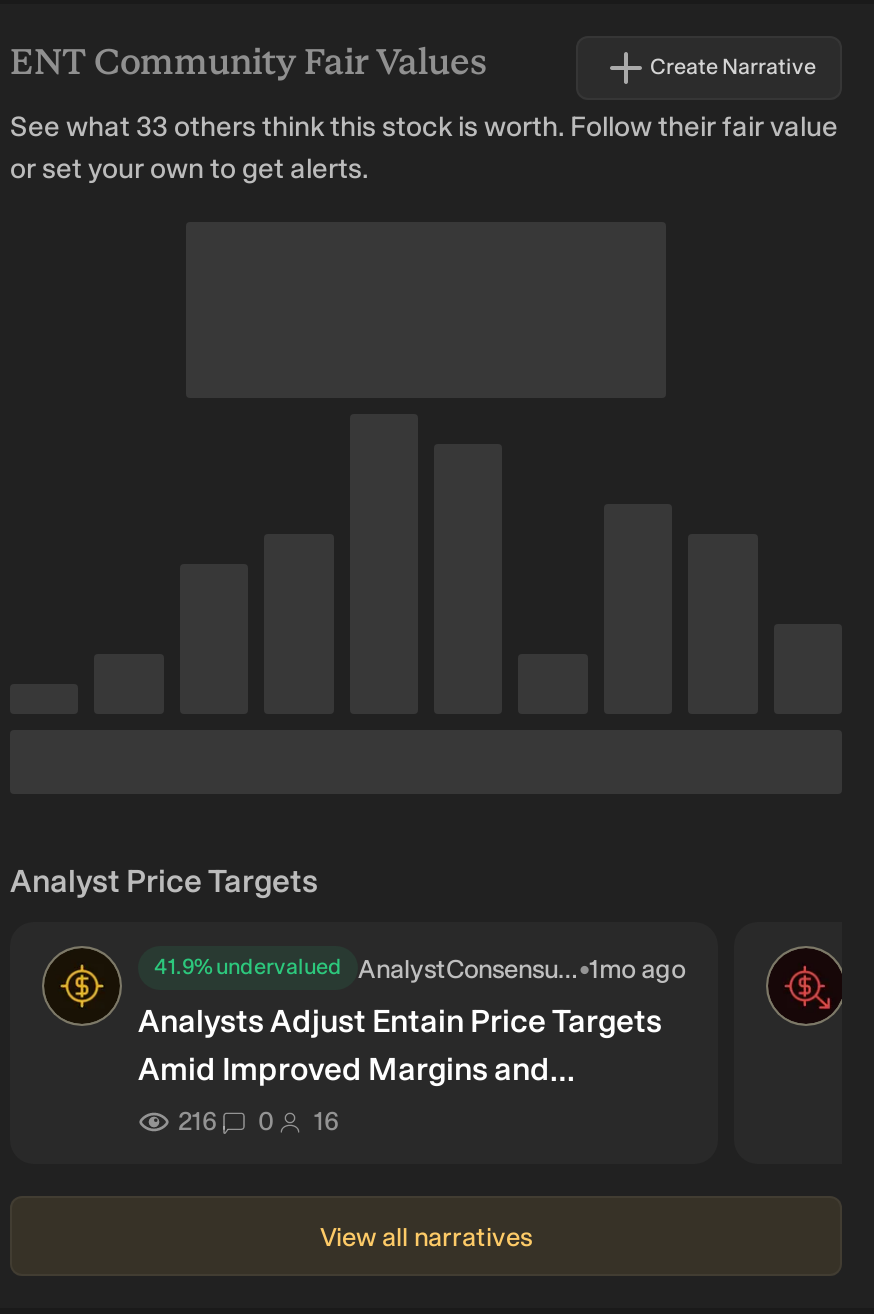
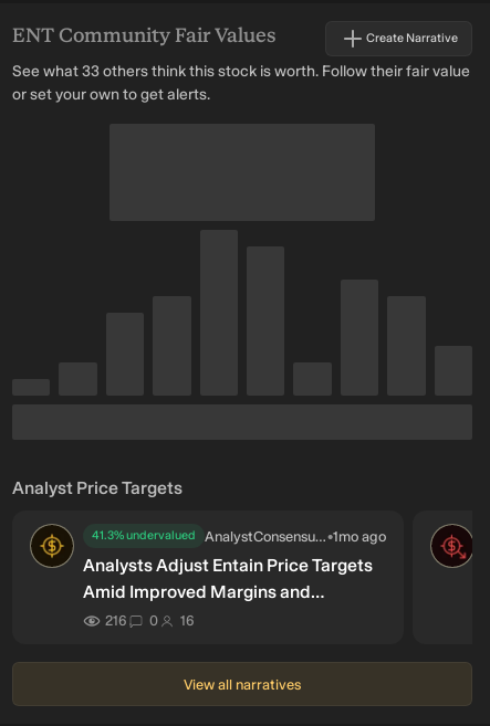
- 41.9% undervalued
+ 41.3% undervalued
